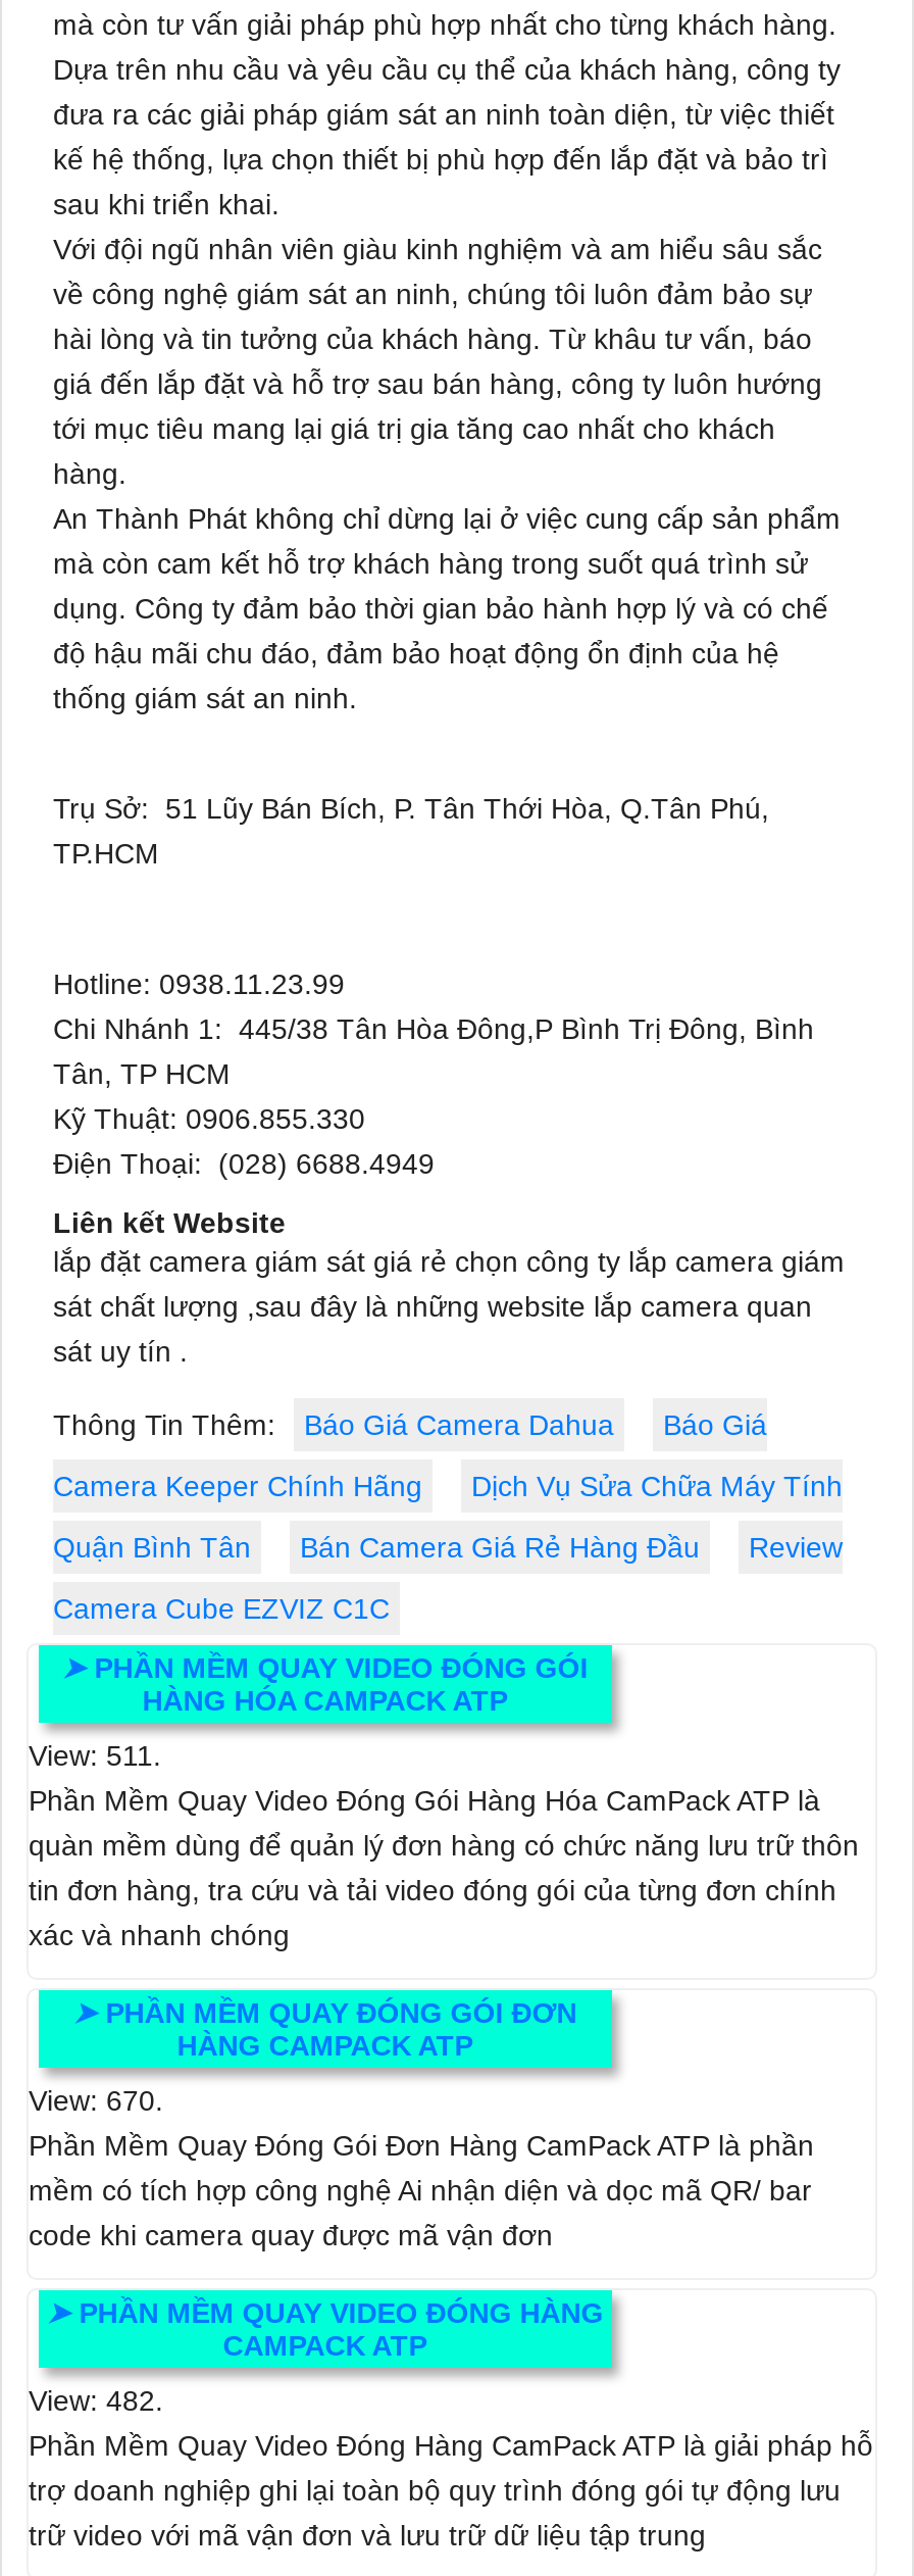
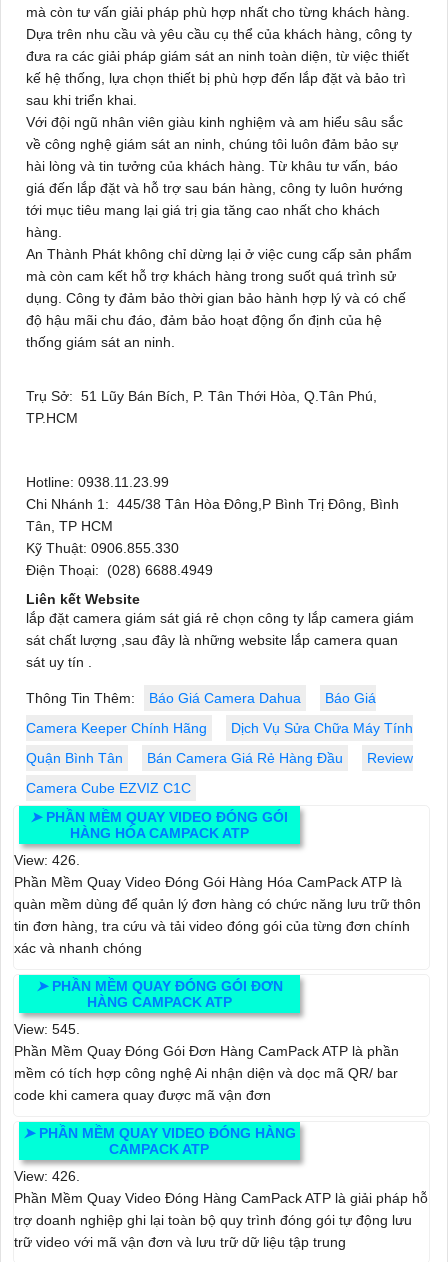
- View: 511.
+ View: 426.

- View: 670.
+ View: 545.

- View: 482.
+ View: 426.
